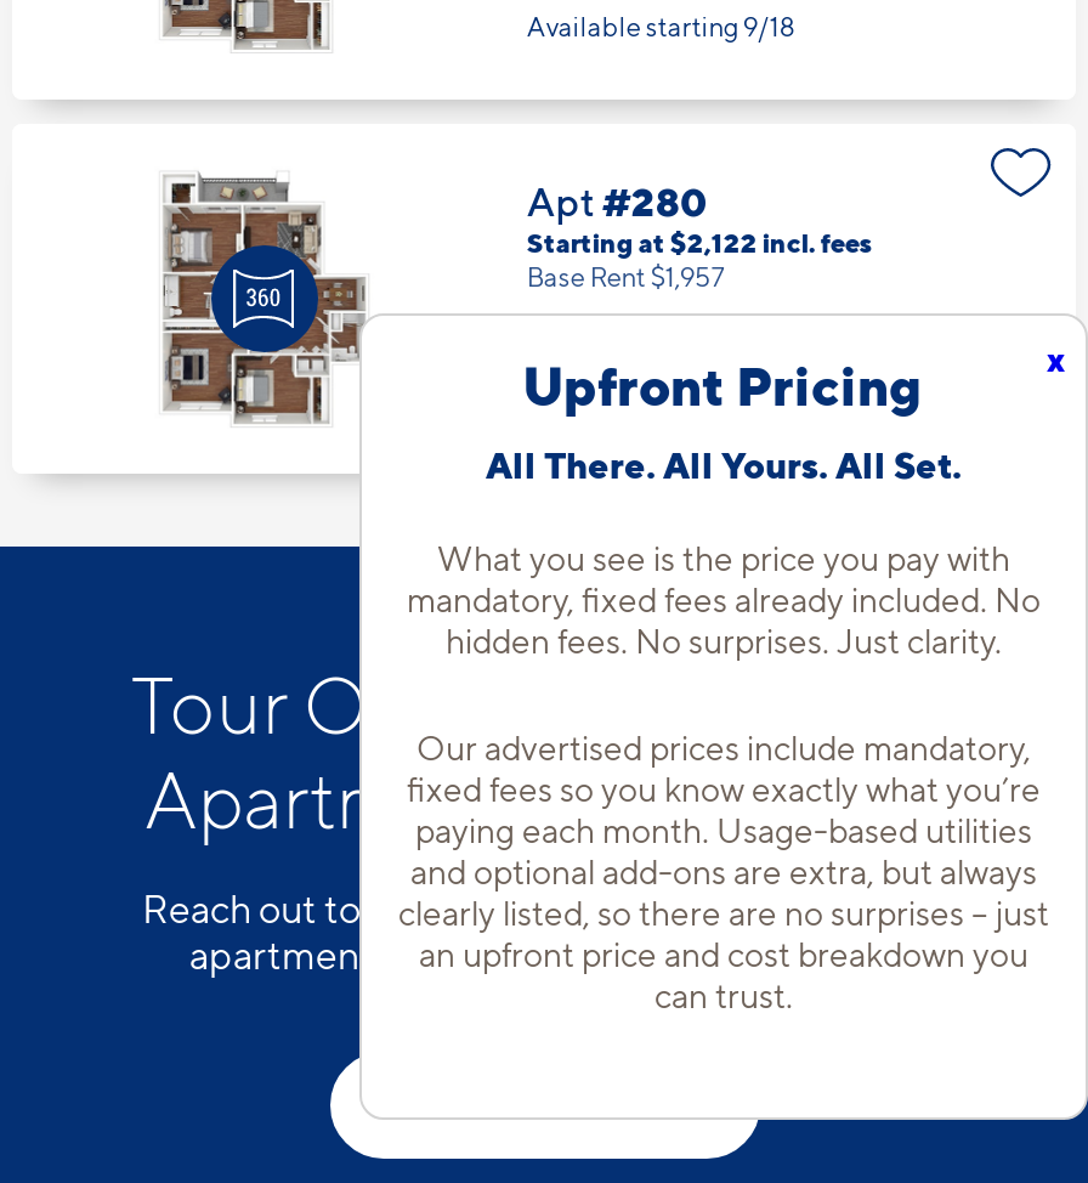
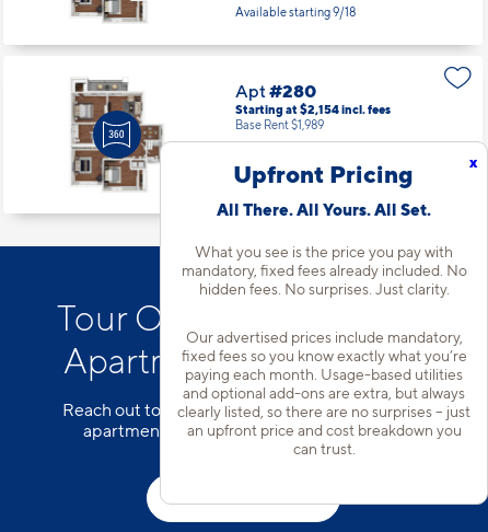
- Starting at $2,122 incl. fees
+ Starting at $2,154 incl. fees

- Base Rent $1,957
+ Base Rent $1,989
